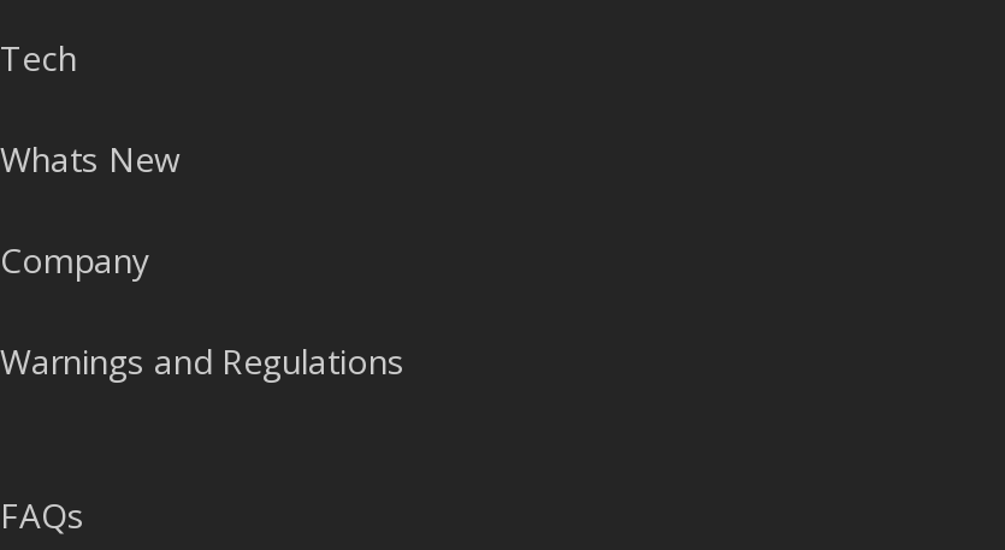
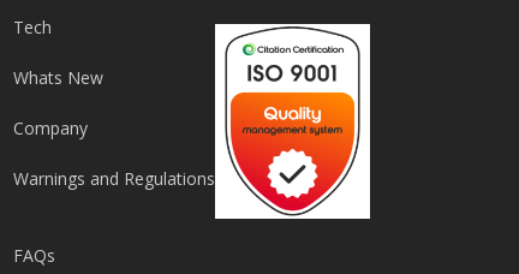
+ [image]
